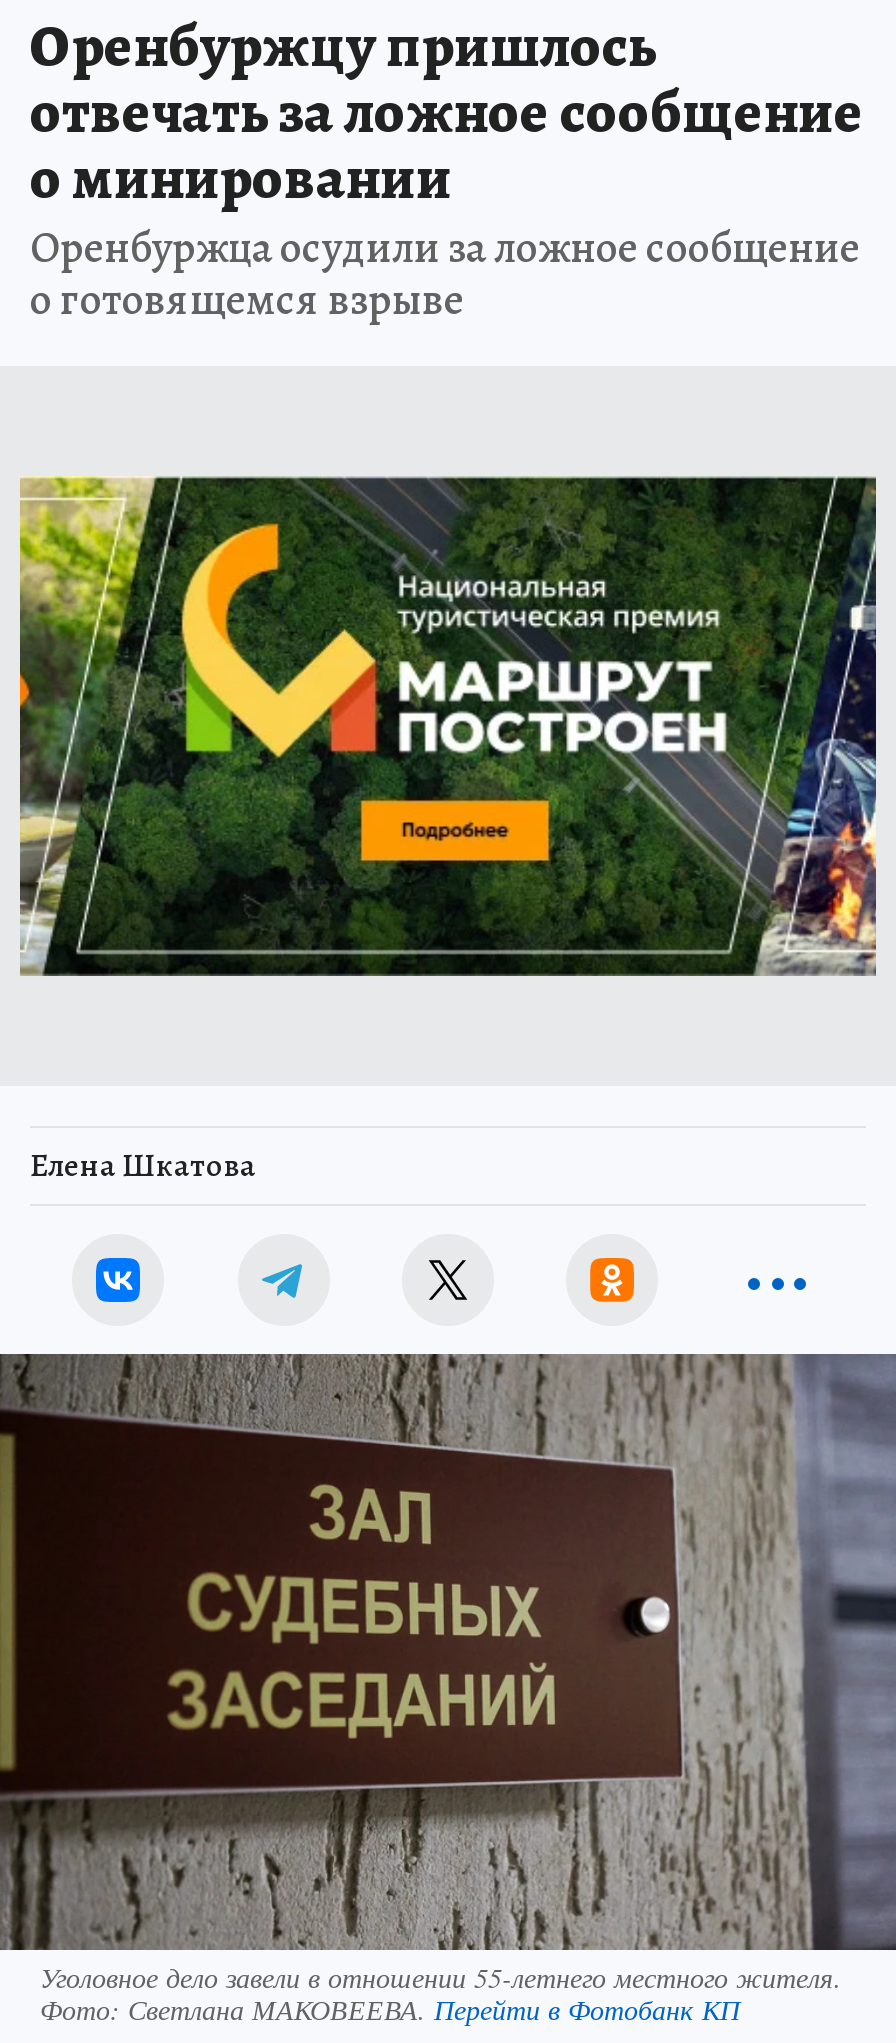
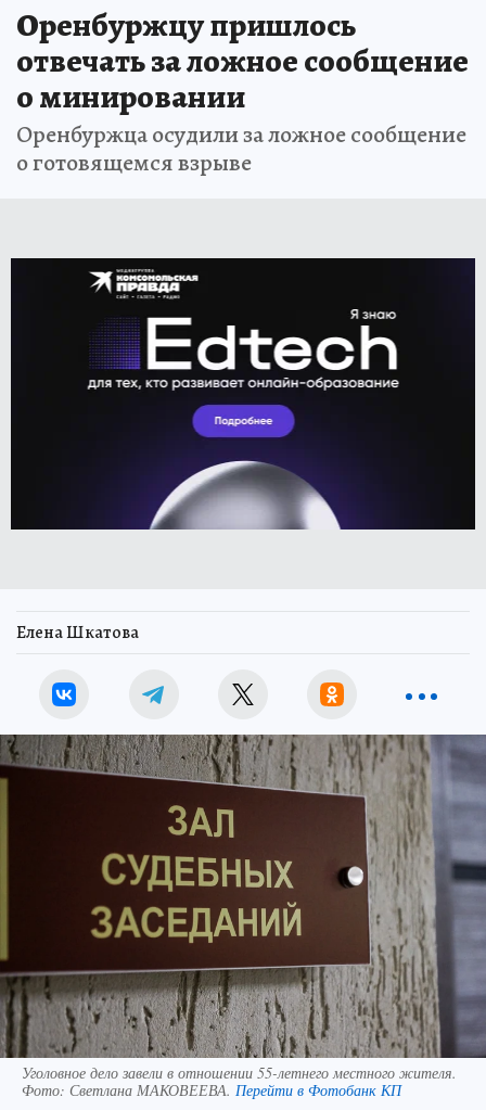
- [image]
+ [image]
